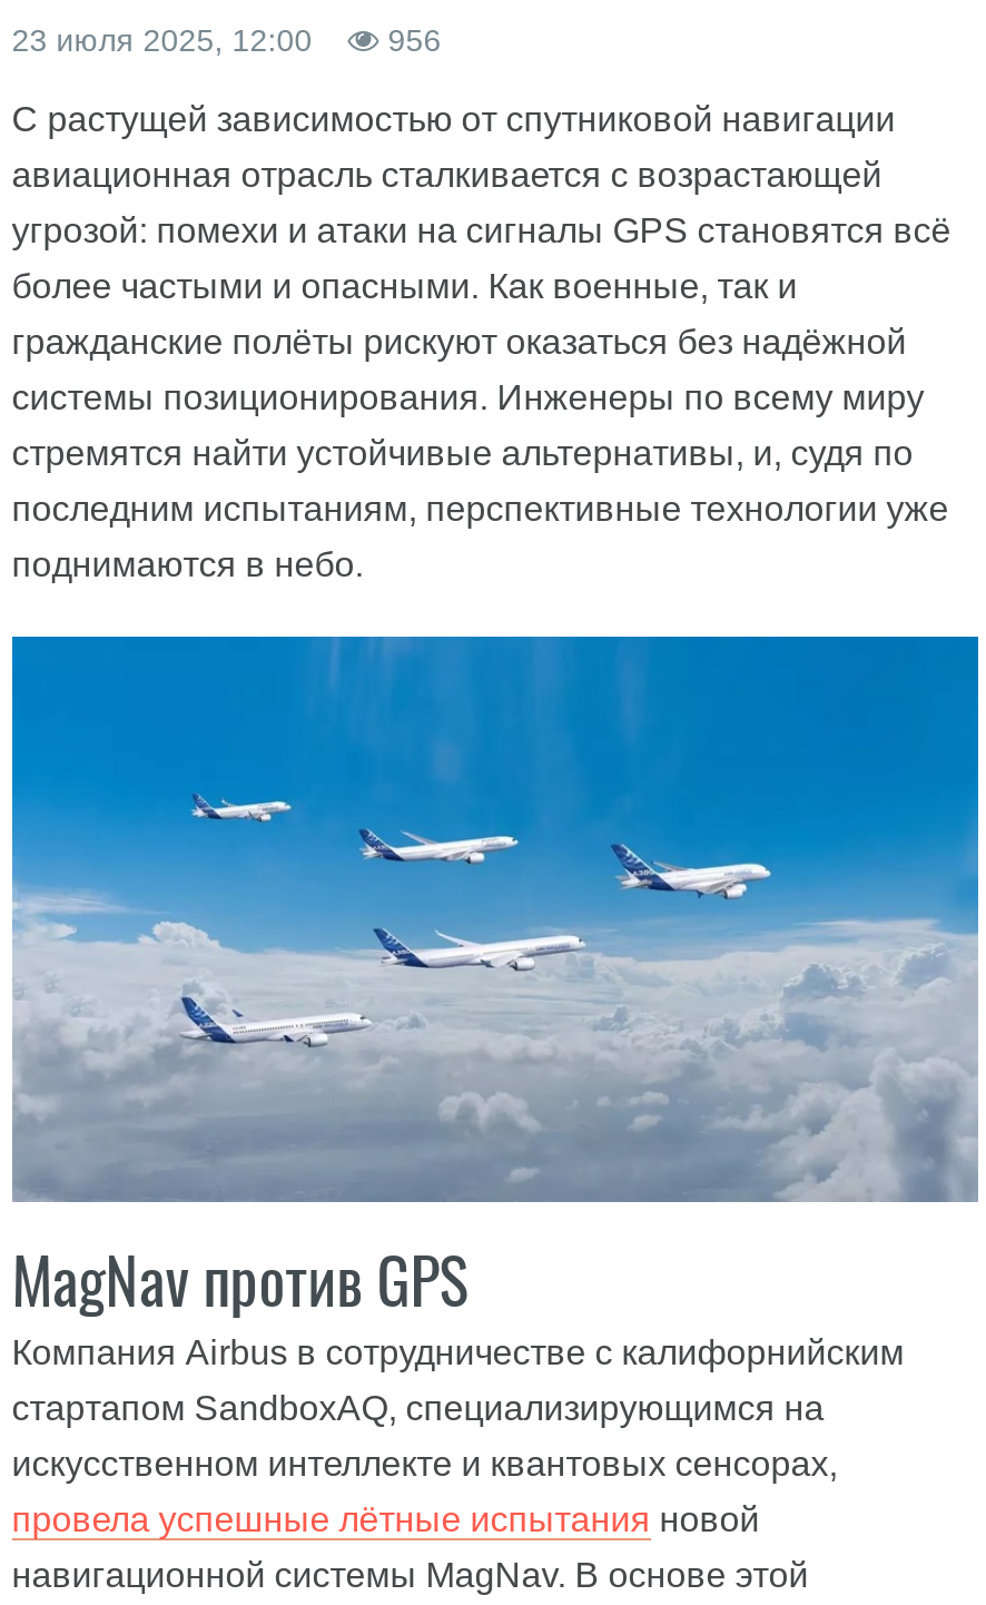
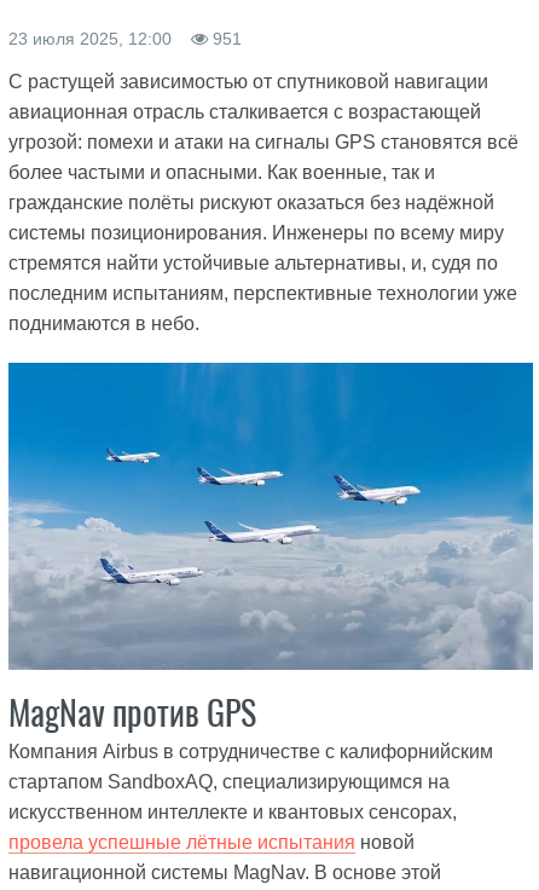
- 23 июля 2025, 12:00 956
+ 23 июля 2025, 12:00 951
